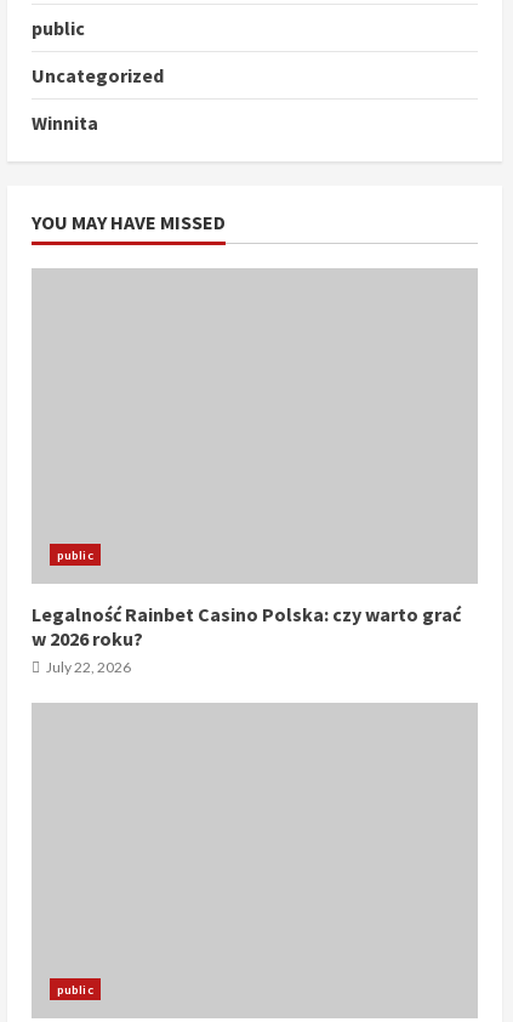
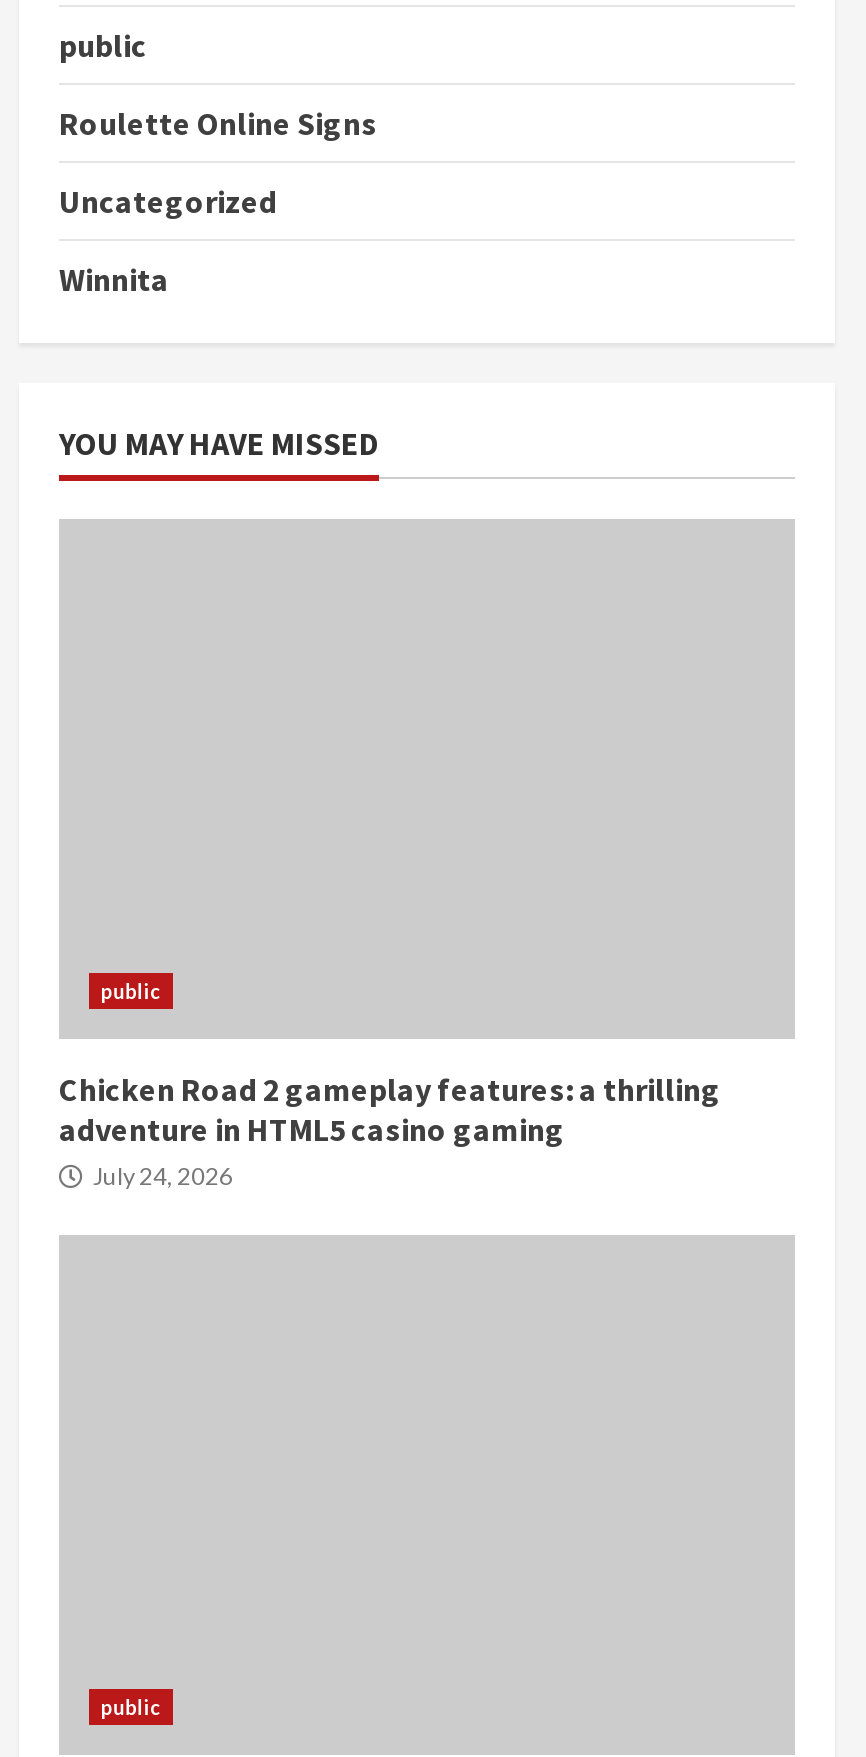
+ Roulette Online Signs

- Legalność Rainbet Casino Polska: czy warto grać
- w 2026 roku?
- July 22, 2026
+ Chicken Road 2 gameplay features: a thrilling
+ adventure in HTML5 casino gaming
+ July 24, 2026
